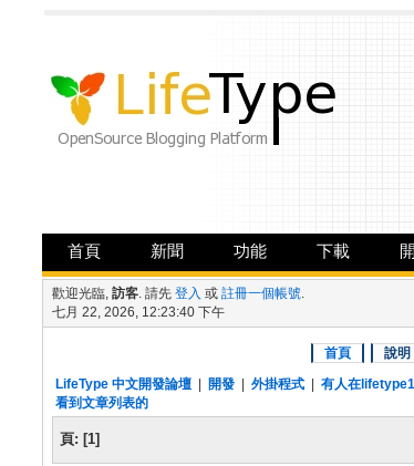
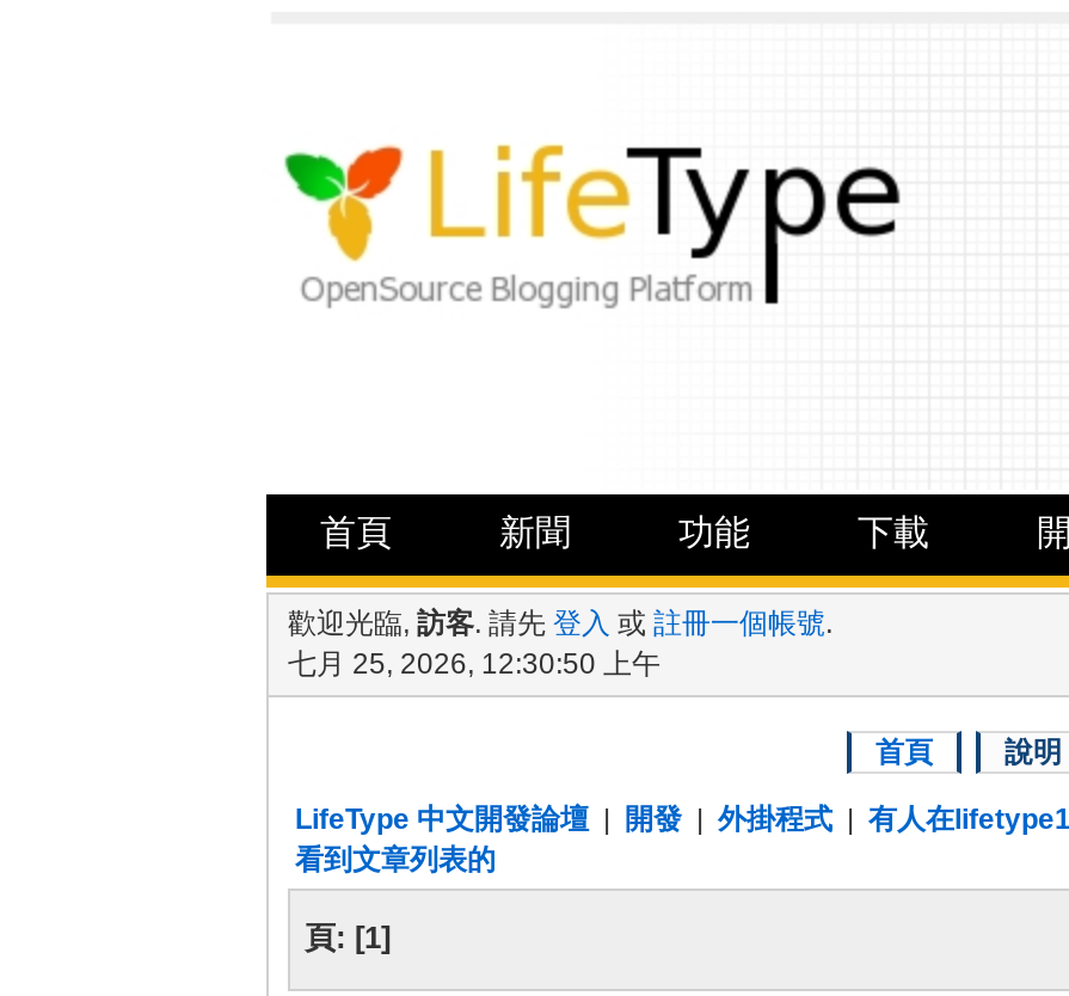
- 七月 22, 2026, 12:23:40 下午
+ 七月 25, 2026, 12:30:50 上午
